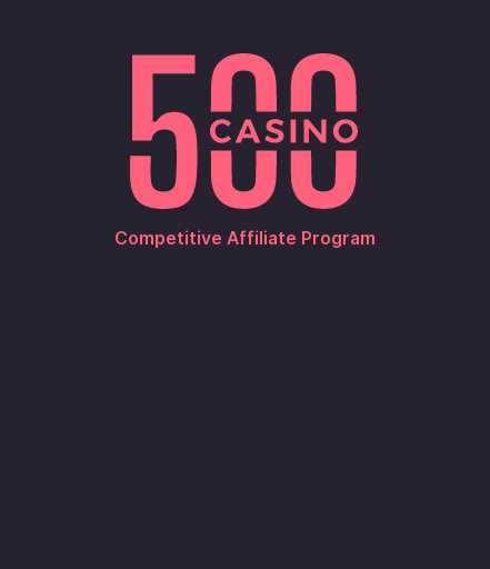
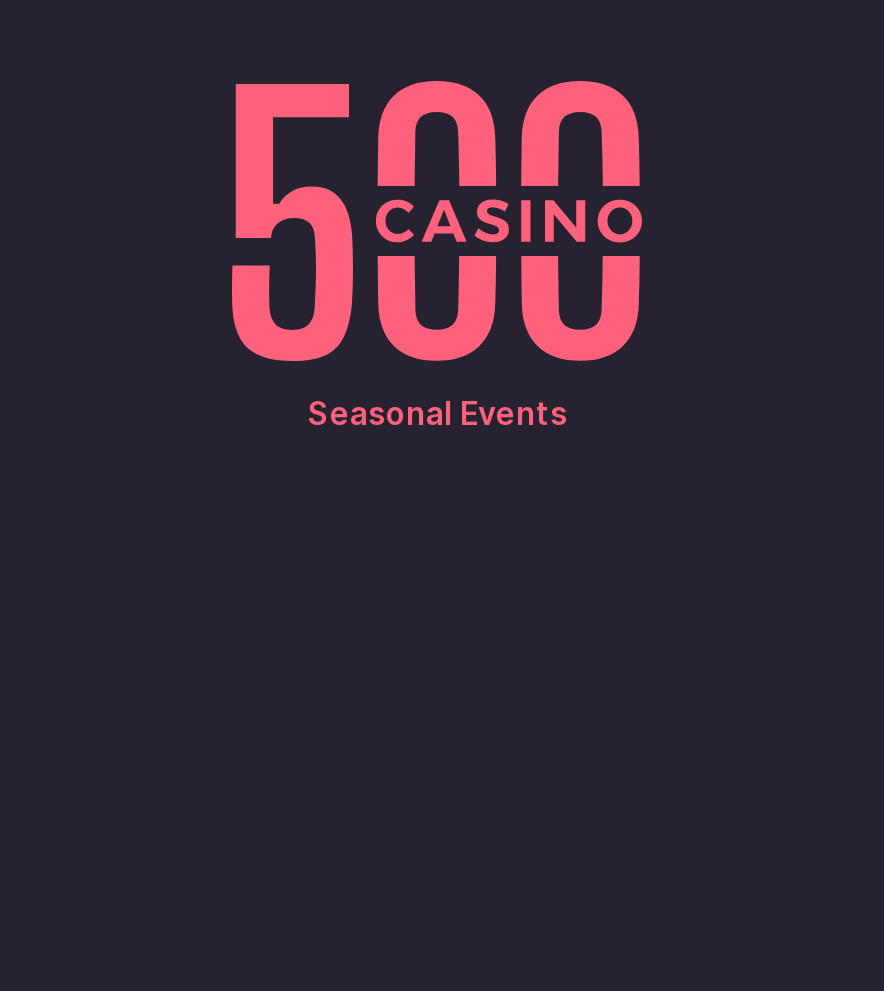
- Competitive Affiliate Program
+ Seasonal Events
